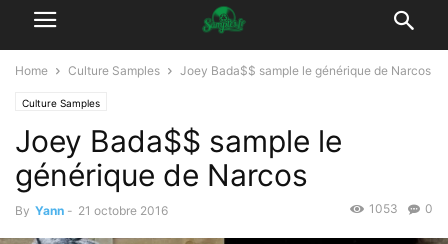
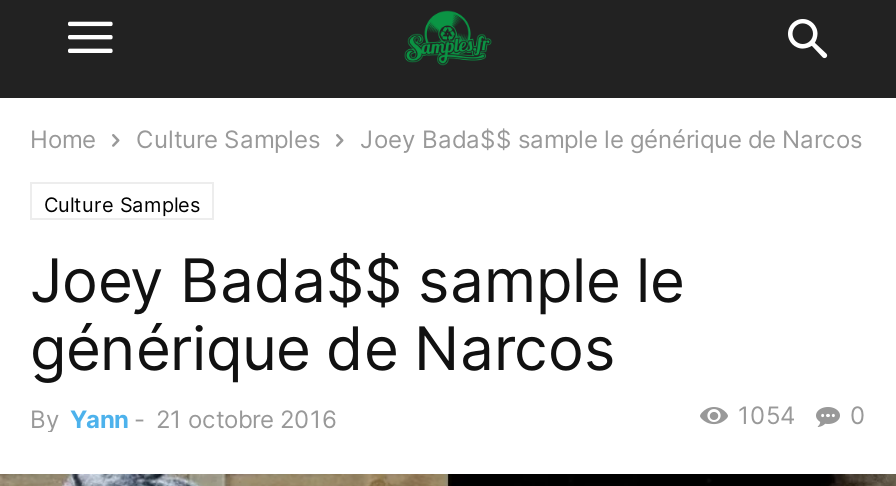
- 1053 0
+ 1054 0
